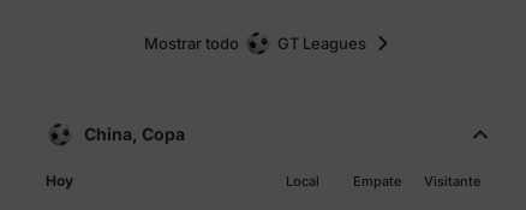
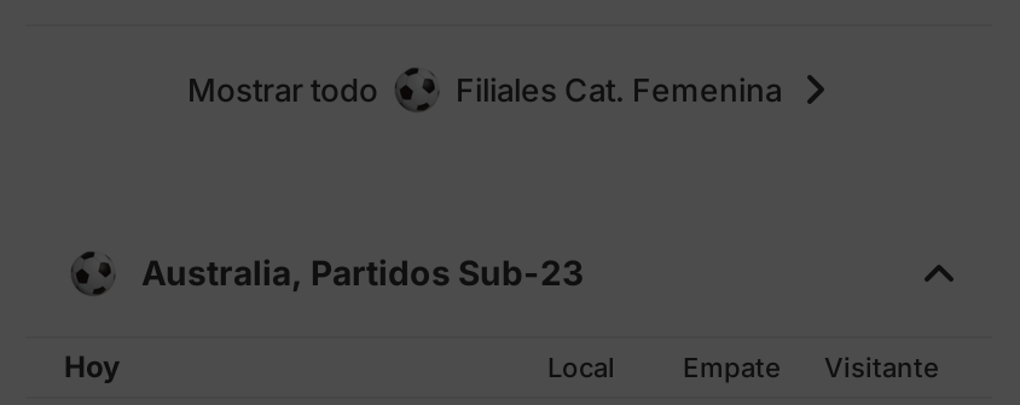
- GT Leagues
+ Filiales Cat. Femenina

- China, Copa
+ Australia, Partidos Sub-23
